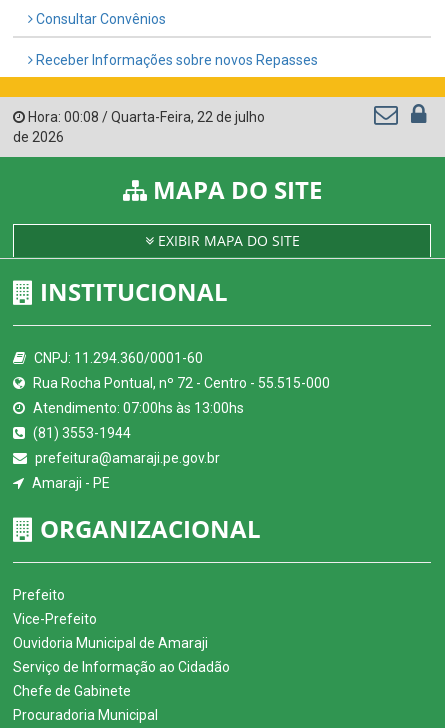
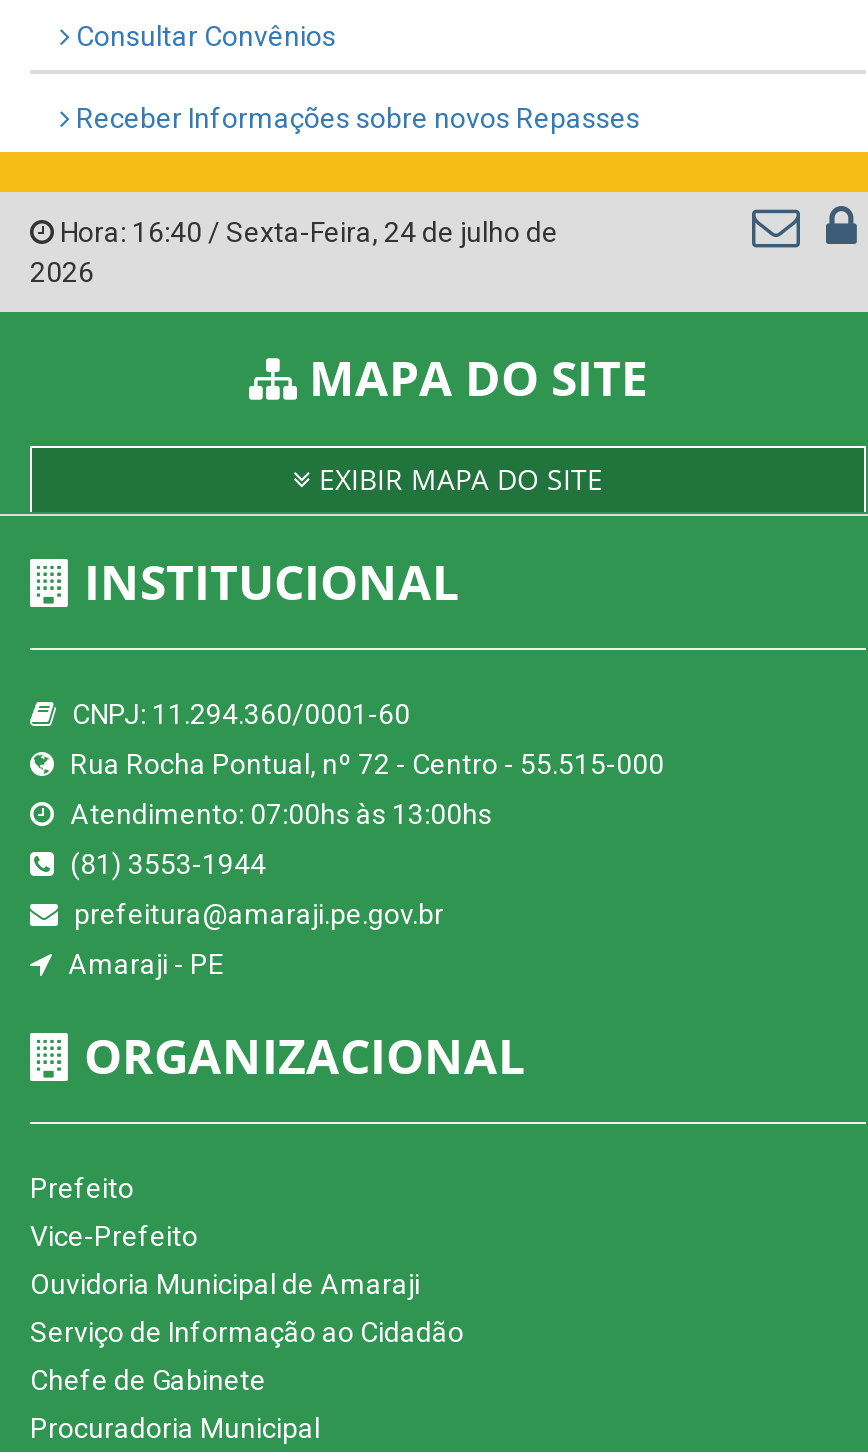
- Hora: 00:08 / Quarta-Feira, 22 de julho
- de 2026
+ Hora: 16:40 / Sexta-Feira, 24 de julho de
+ 2026
